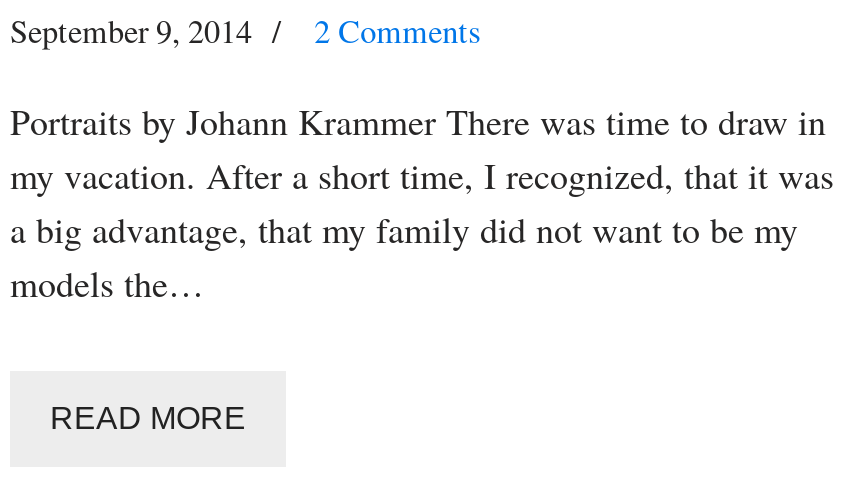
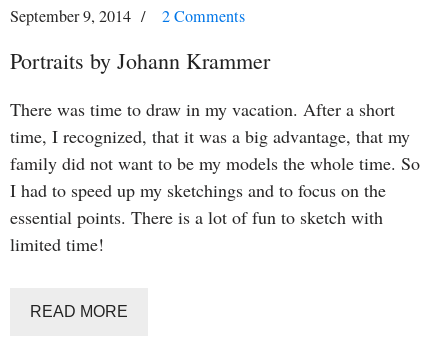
- Portraits by Johann Krammer There was time to draw in
- my vacation. After a short time, I recognized, that it was
- a big advantage, that my family did not want to be my
- models the…
+ Portraits by Johann Krammer
+ There was time to draw in my vacation. After a short
+ time, I recognized, that it was a big advantage, that my
+ family did not want to be my models the whole time. So
+ I had to speed up my sketchings and to focus on the
+ essential points. There is a lot of fun to sketch with
+ limited time!
